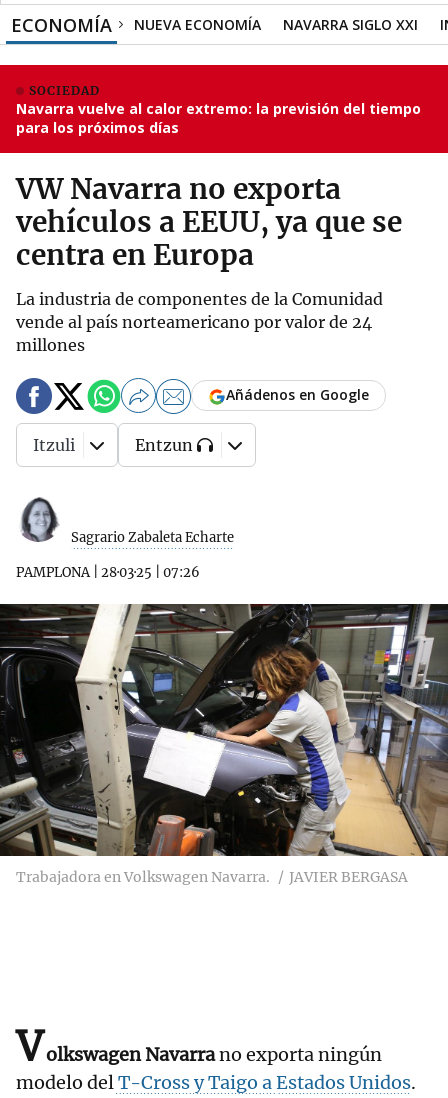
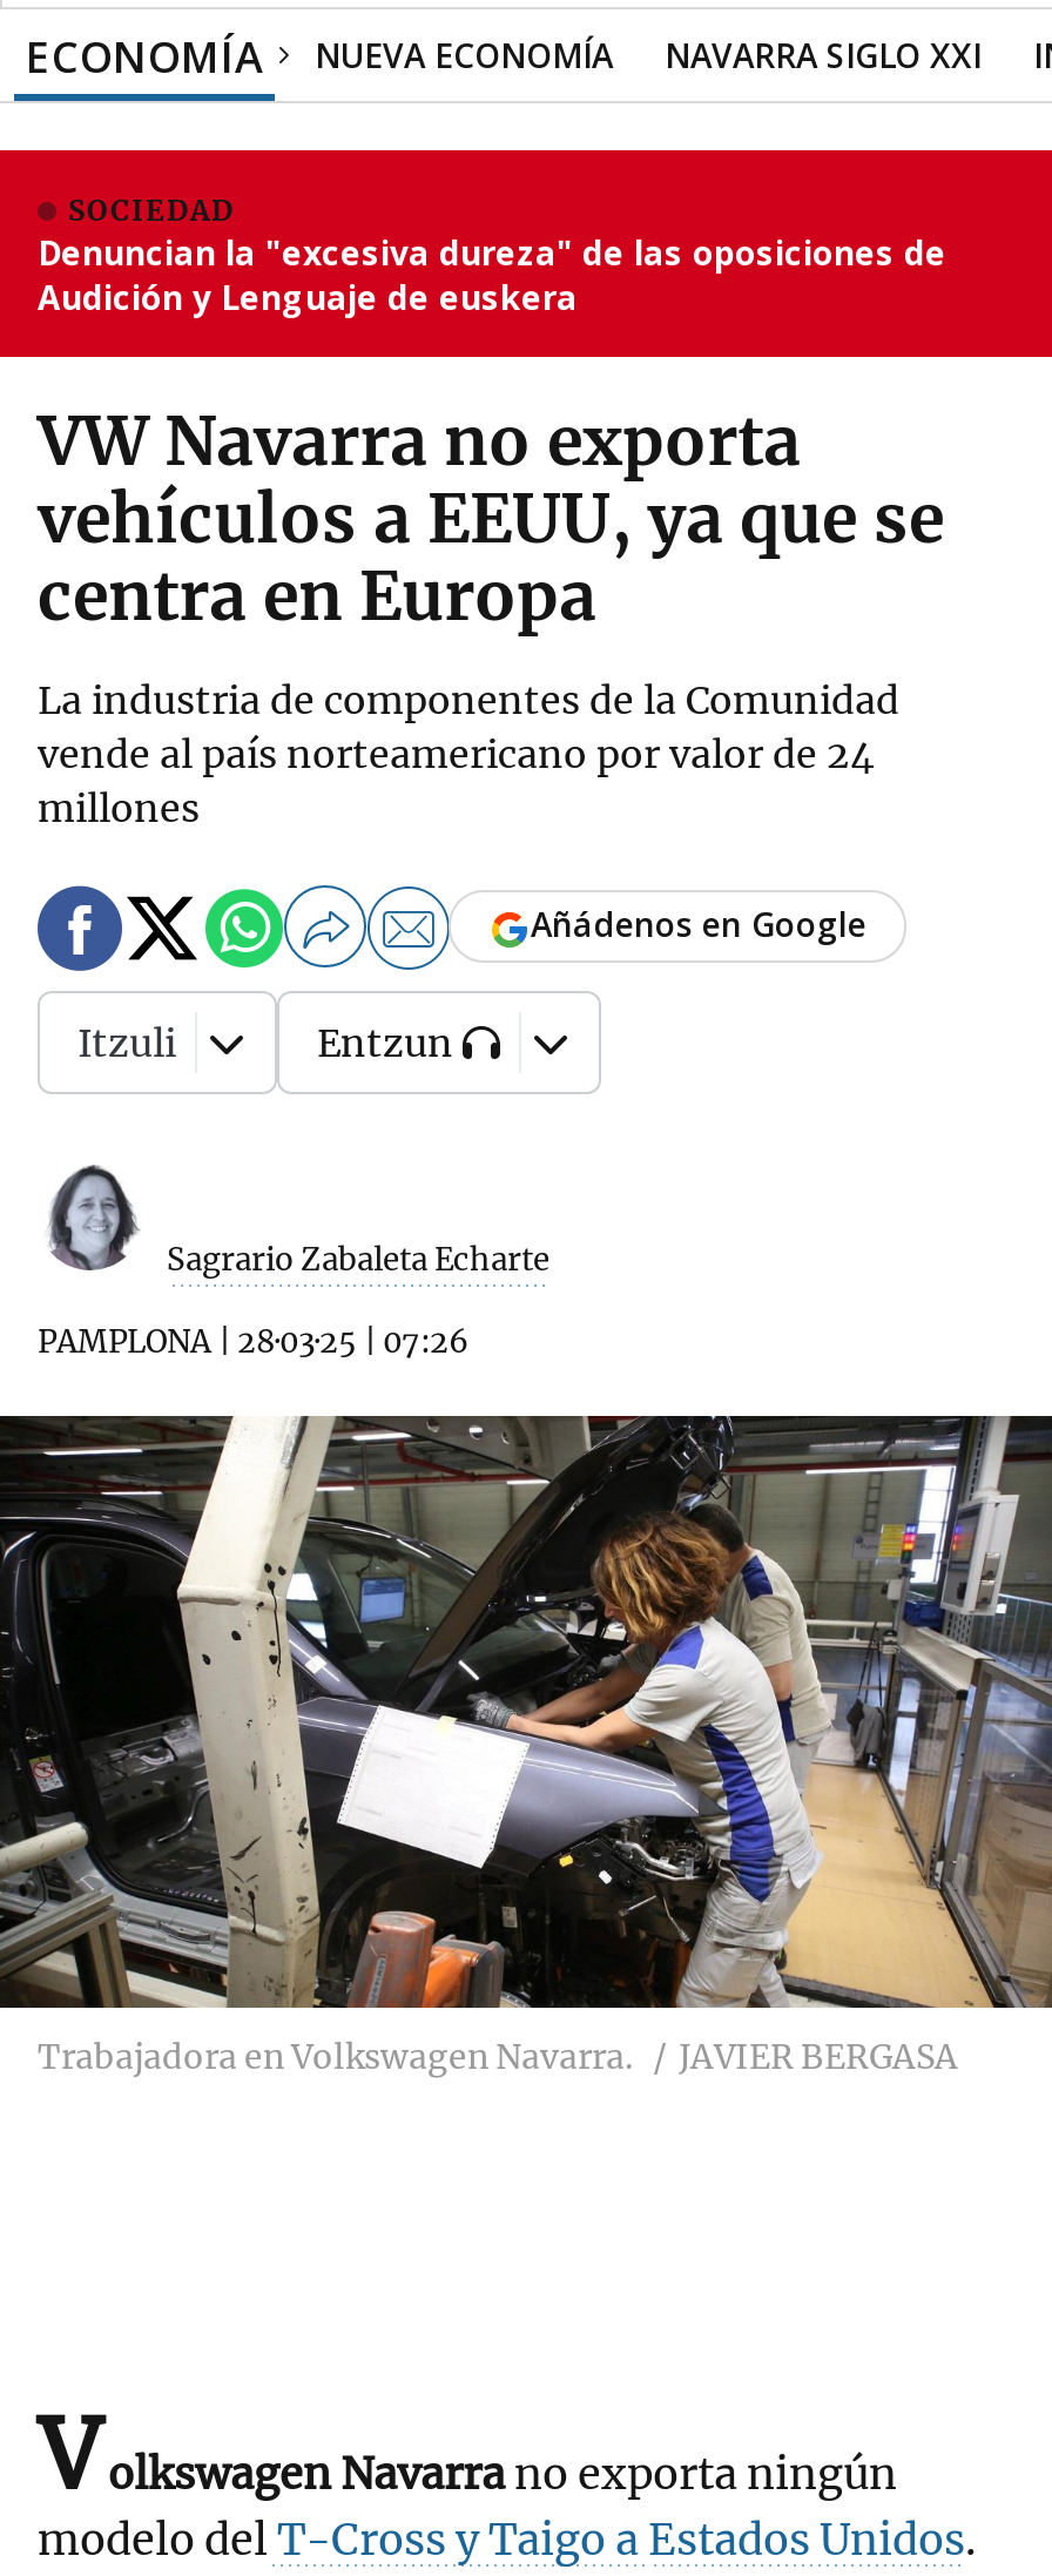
- Navarra vuelve al calor extremo: la previsión del tiempo
- para los próximos días
+ Denuncian la "excesiva dureza" de las oposiciones de
+ Audición y Lenguaje de euskera
